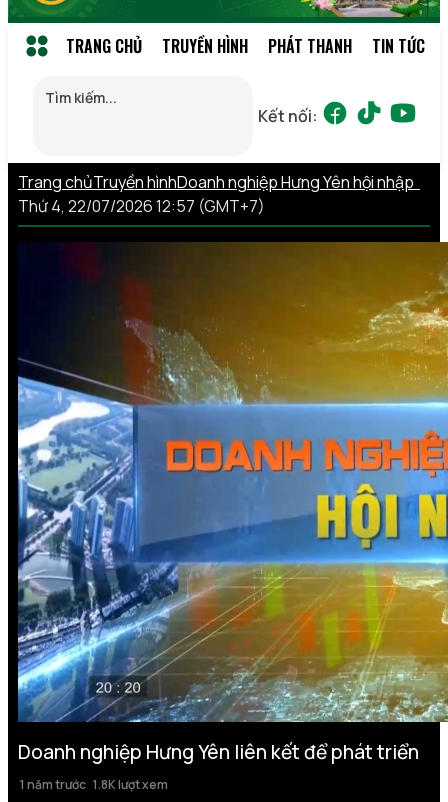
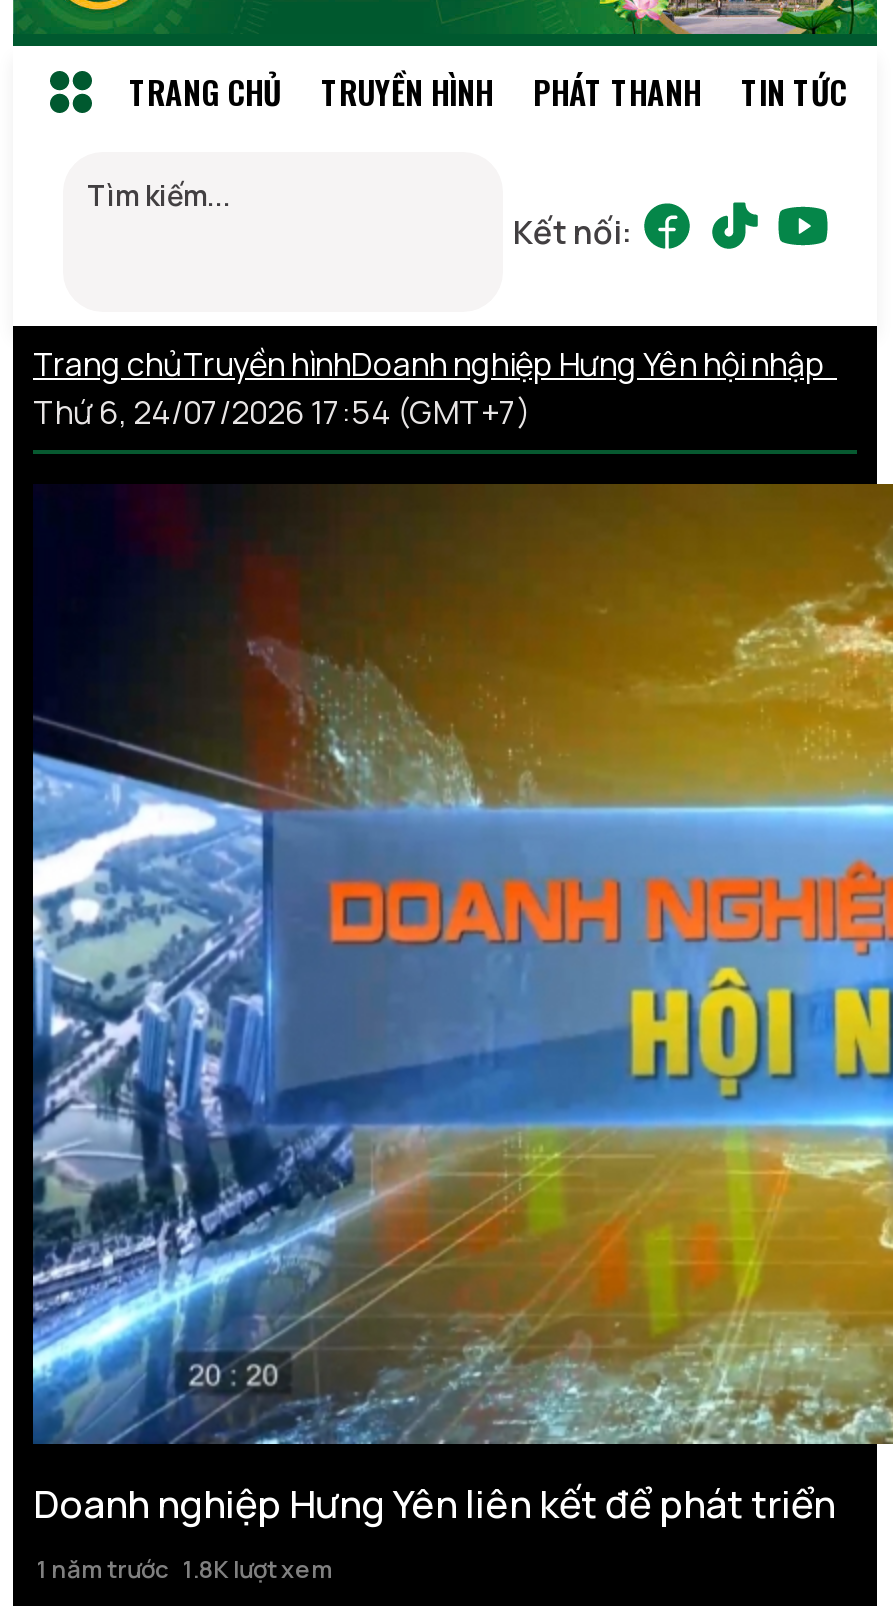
- Thứ 4, 22/07/2026 12:57 (GMT+7)
+ Thứ 6, 24/07/2026 17:54 (GMT+7)
